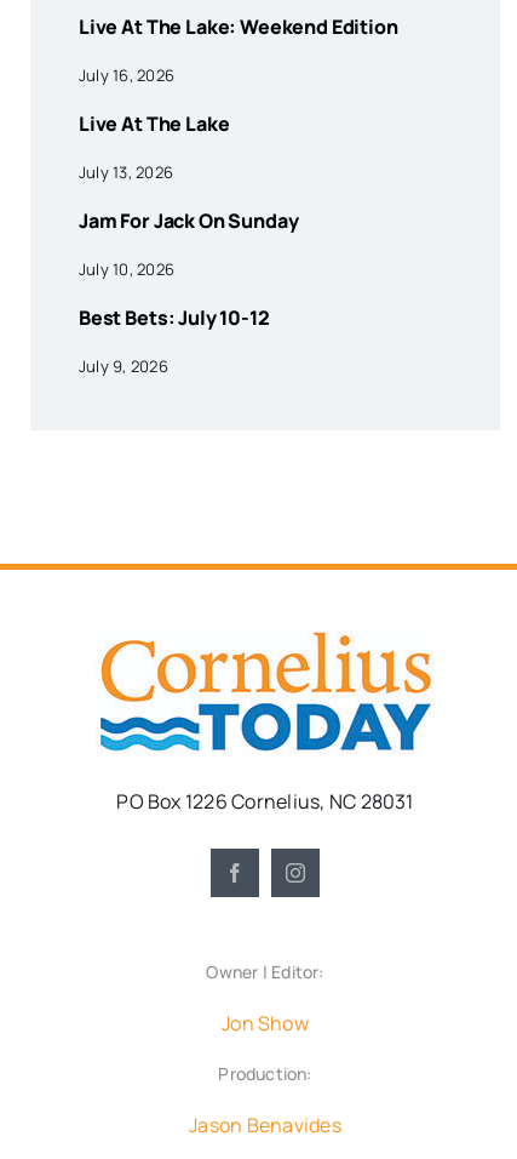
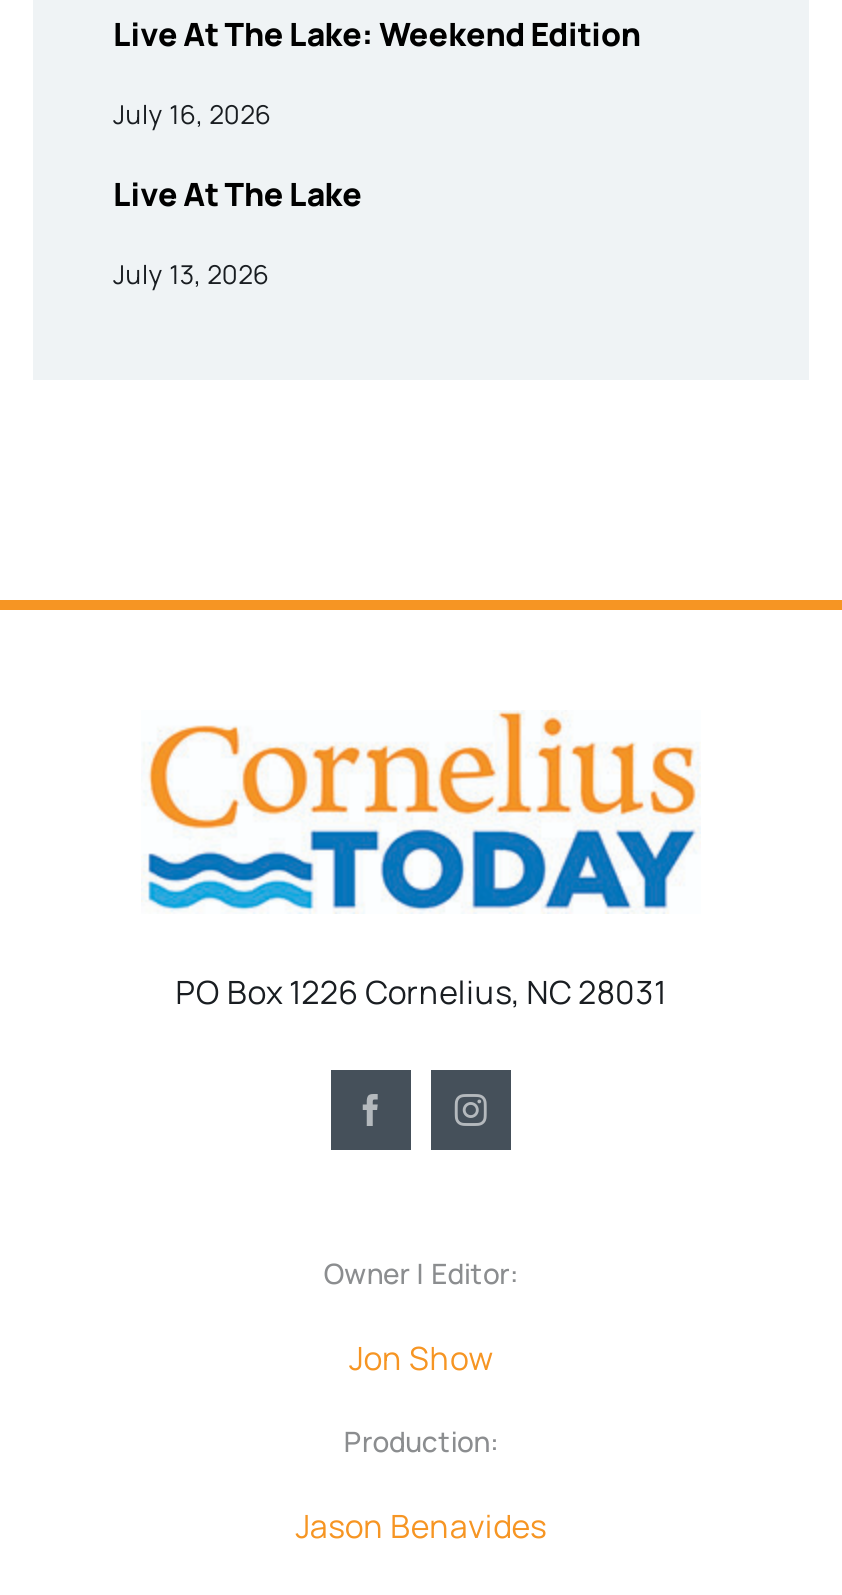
- Jam For Jack On Sunday
- July 10, 2026
- Best Bets: July 10-12
- July 9, 2026
